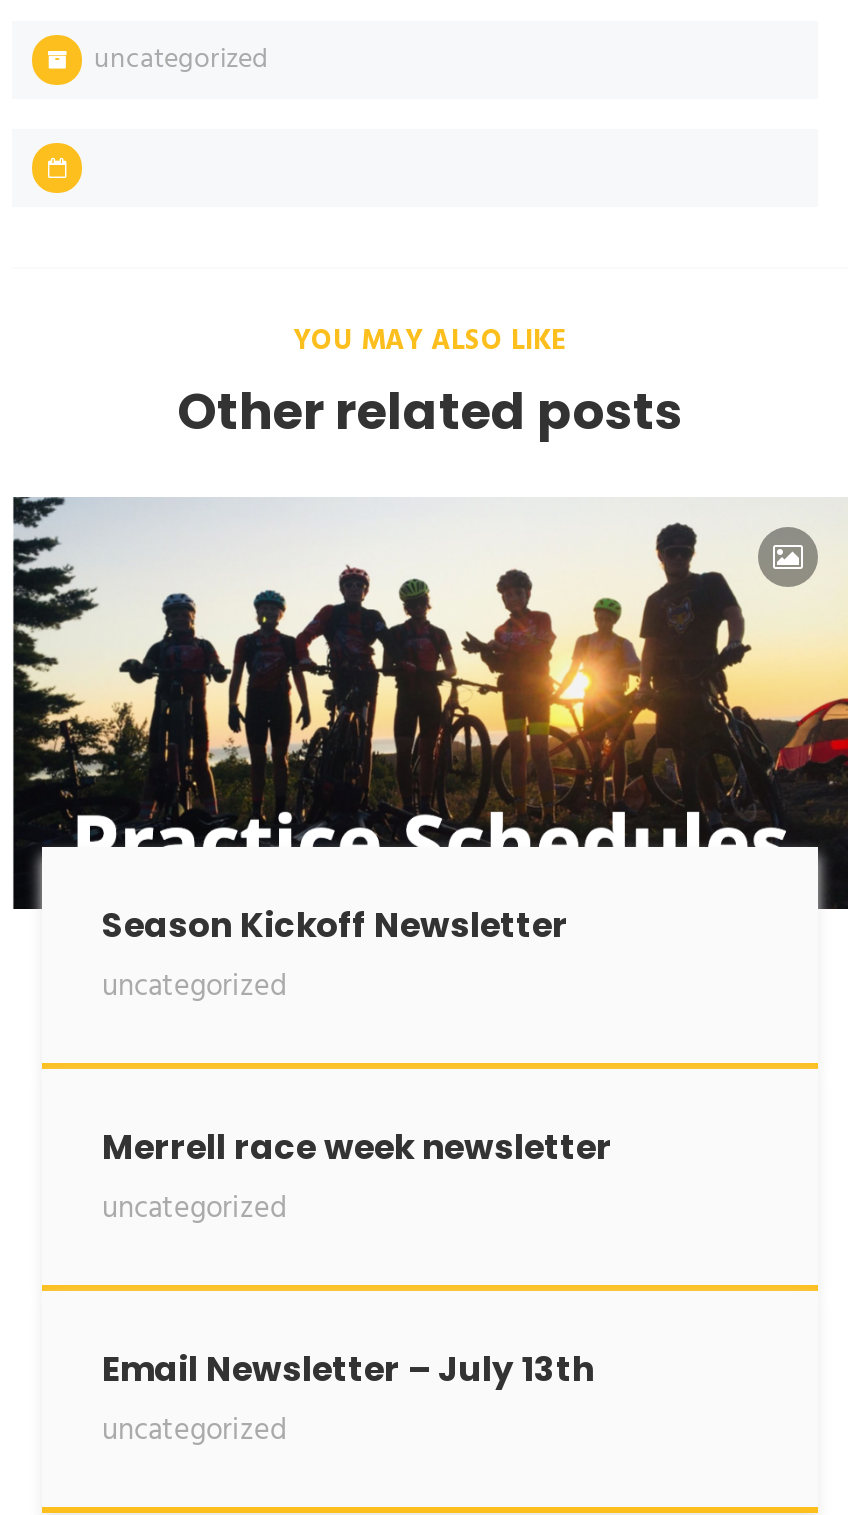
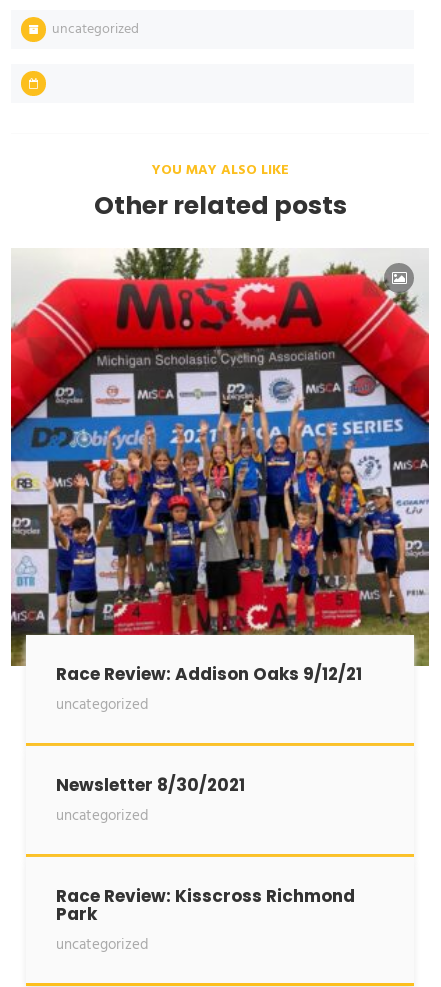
- [image]
- Season Kickoff Newsletter
+ [image]
+ Race Review: Addison Oaks 9/12/21

- Merrell race week newsletter
+ Newsletter 8/30/2021

- Email Newsletter – July 13th
+ Race Review: Kisscross Richmond
+ Park
